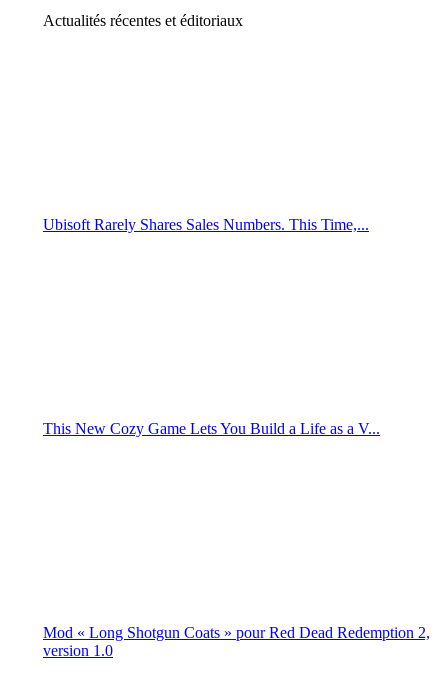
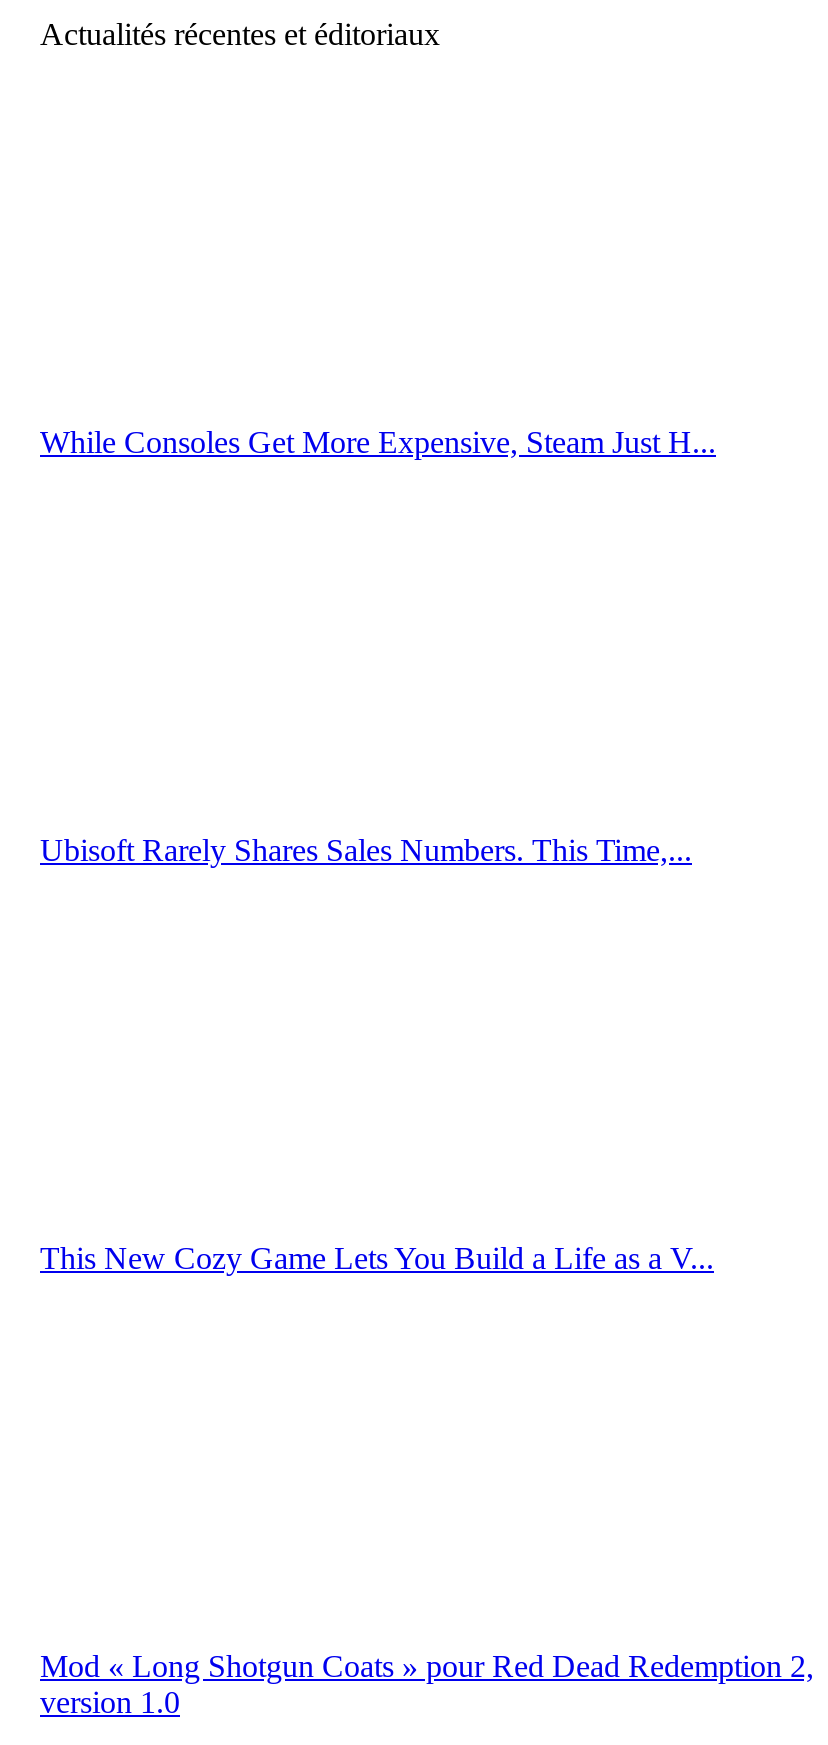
+ While Consoles Get More Expensive, Steam Just H...
